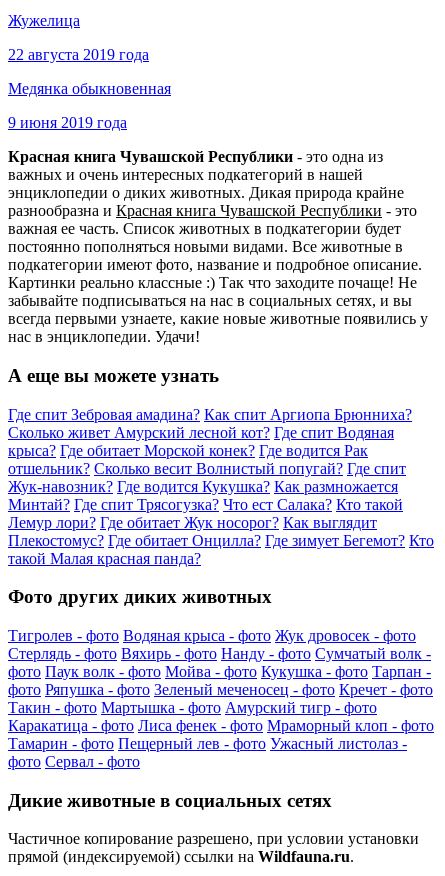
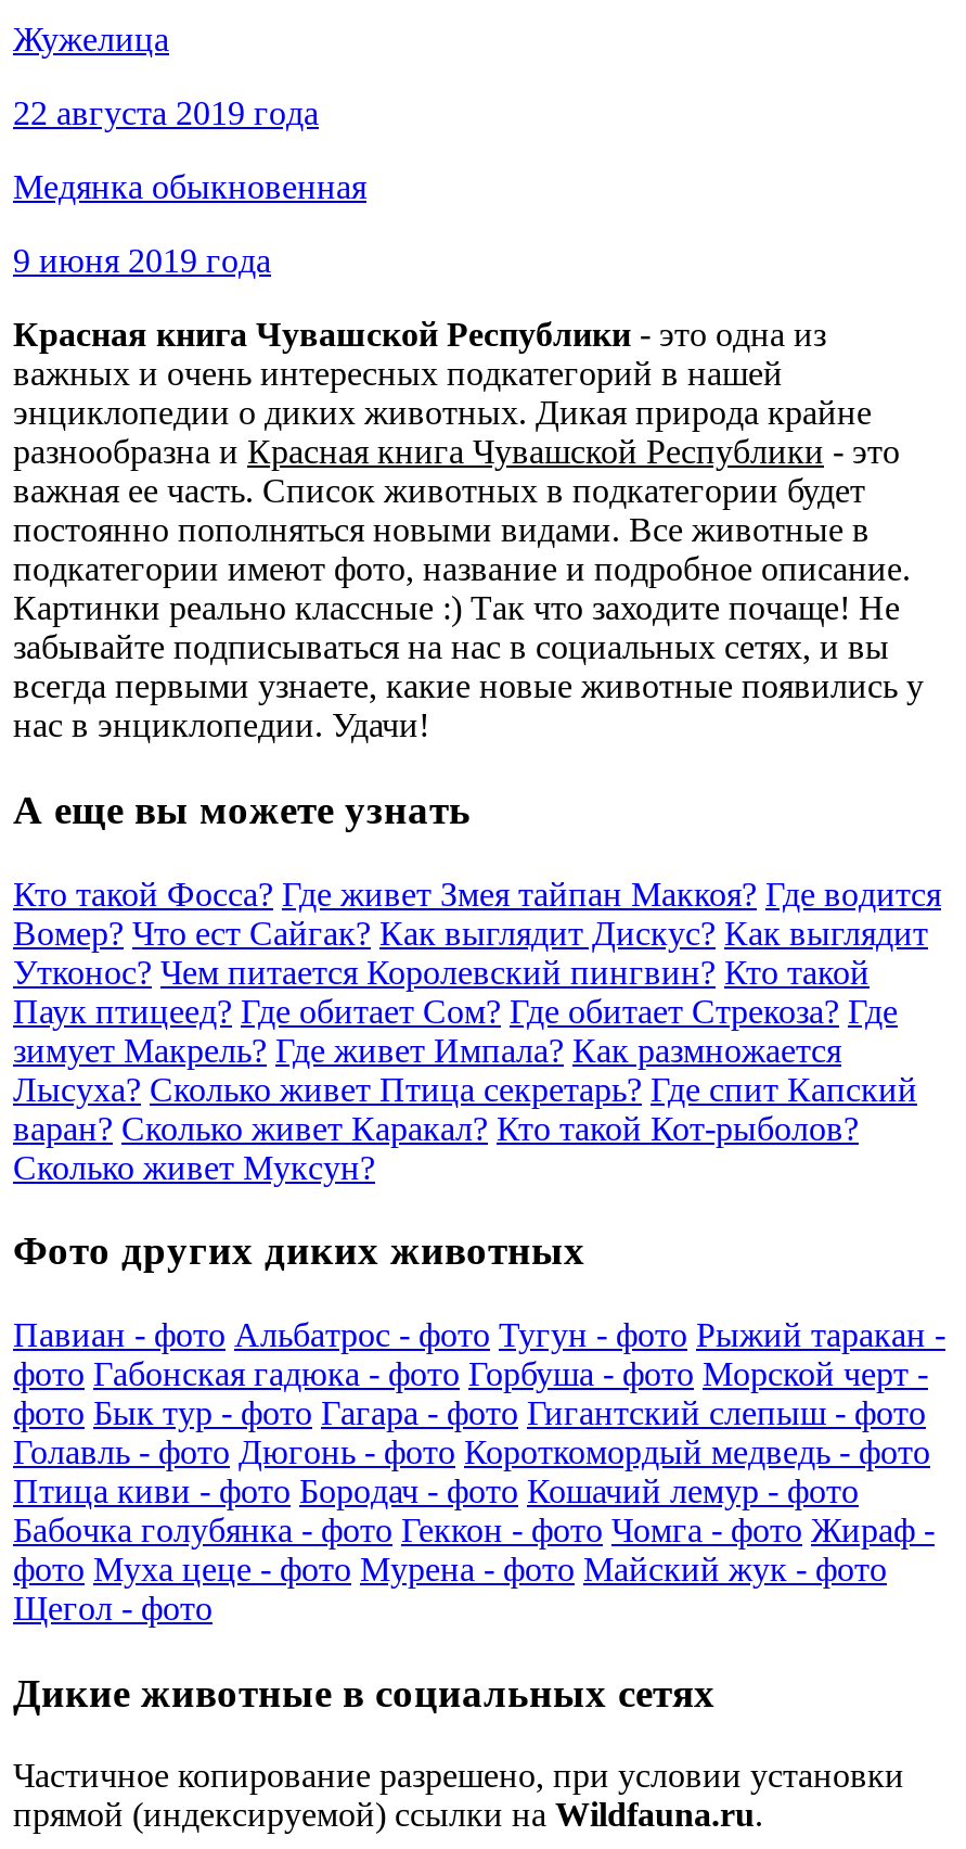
- Где спит Зебровая амадина? Как спит Аргиопа Брюнниха?
- Сколько живет Амурский лесной кот? Где спит Водяная
- крыса? Где обитает Морской конек? Где водится Рак
- отшельник? Сколько весит Волнистый попугай? Где спит
- Жук-навозник? Где водится Кукушка? Как размножается
- Минтай? Где спит Трясогузка? Что ест Салака? Кто такой
- Лемур лори? Где обитает Жук носорог? Как выглядит
- Плекостомус? Где обитает Онцилла? Где зимует Бегемот? Кто
- такой Малая красная панда?
+ Кто такой Фосса? Где живет Змея тайпан Маккоя? Где водится
+ Вомер? Что ест Сайгак? Как выглядит Дискус? Как выглядит
+ Утконос? Чем питается Королевский пингвин? Кто такой
+ Паук птицеед? Где обитает Сом? Где обитает Стрекоза? Где
+ зимует Макрель? Где живет Импала? Как размножается
+ Лысуха? Сколько живет Птица секретарь? Где спит Капский
+ варан? Сколько живет Каракал? Кто такой Кот-рыболов?
+ Сколько живет Муксун?

- Тигролев - фото Водяная крыса - фото Жук дровосек - фото
- Стерлядь - фото Вяхирь - фото Нанду - фото Сумчатый волк -
- фото Паук волк - фото Мойва - фото Кукушка - фото Тарпан -
- фото Ряпушка - фото Зеленый меченосец - фото Кречет - фото
- Такин - фото Мартышка - фото Амурский тигр - фото
- Каракатица - фото Лиса фенек - фото Мраморный клоп - фото
- Тамарин - фото Пещерный лев - фото Ужасный листолаз -
- фото Сервал - фото
+ Павиан - фото Альбатрос - фото Тугун - фото Рыжий таракан -
+ фото Габонская гадюка - фото Горбуша - фото Морской черт -
+ фото Бык тур - фото Гагара - фото Гигантский слепыш - фото
+ Голавль - фото Дюгонь - фото Короткомордый медведь - фото
+ Птица киви - фото Бородач - фото Кошачий лемур - фото
+ Бабочка голубянка - фото Геккон - фото Чомга - фото Жираф -
+ фото Муха цеце - фото Мурена - фото Майский жук - фото
+ Щегол - фото
